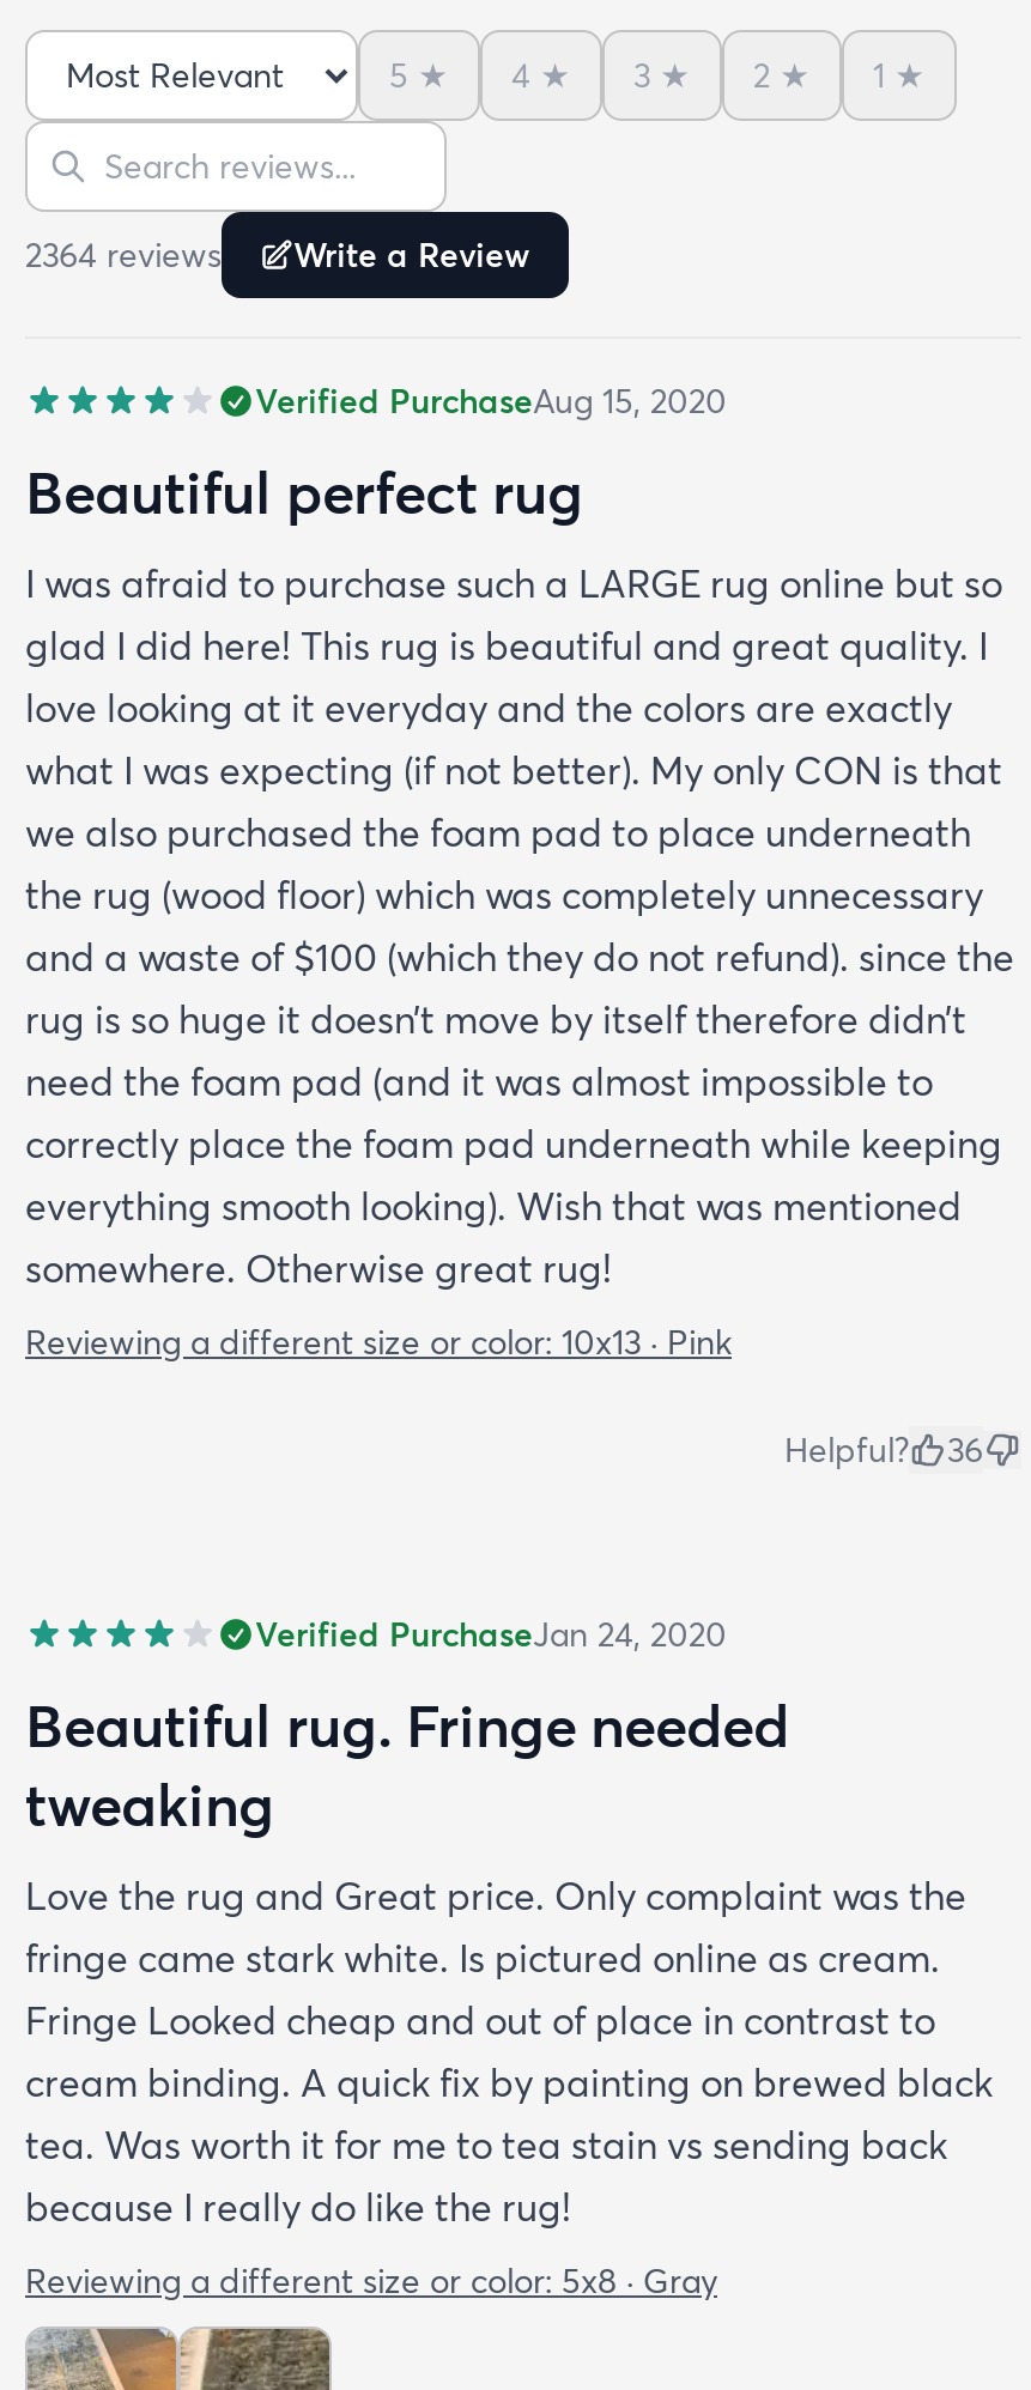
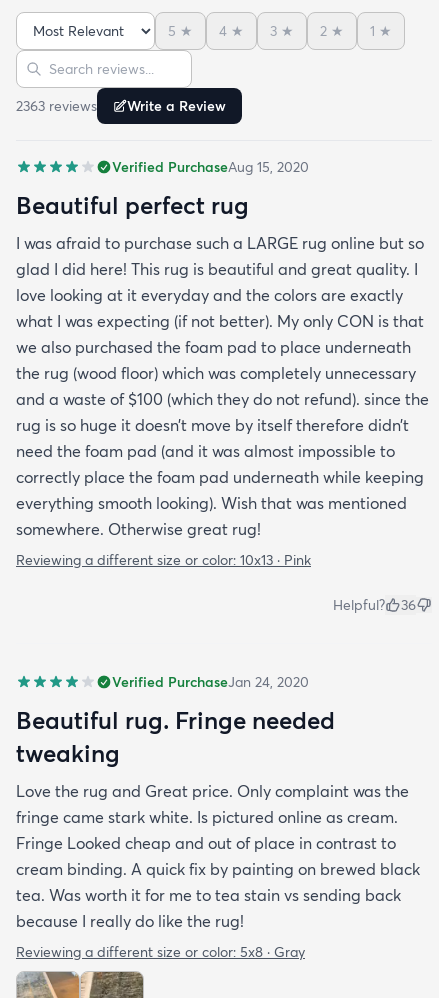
- 2364 reviews Write a Review
+ 2363 reviews Write a Review
